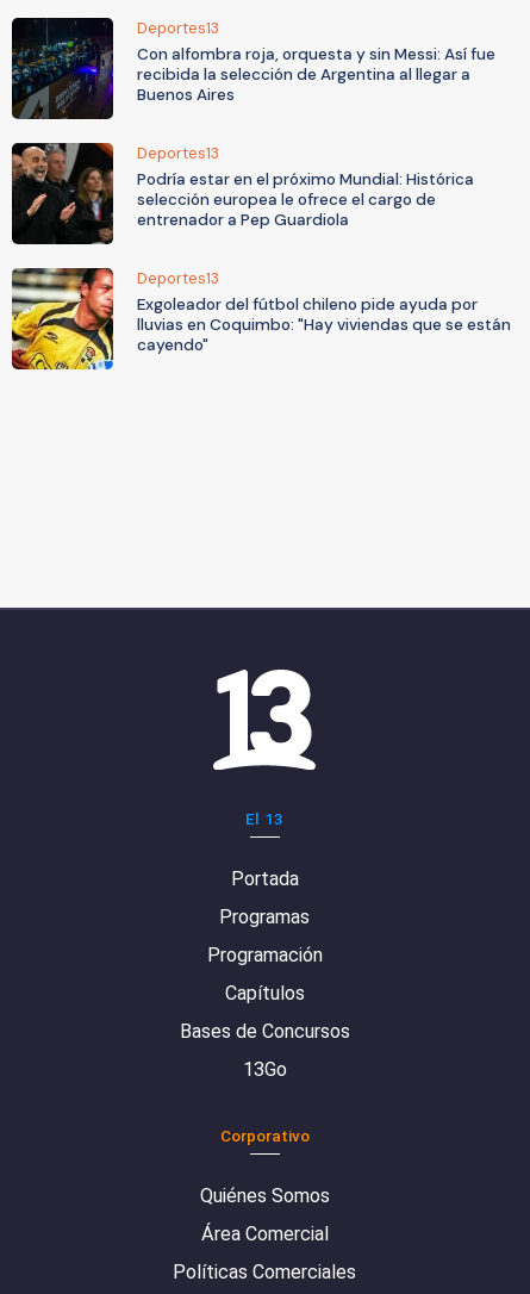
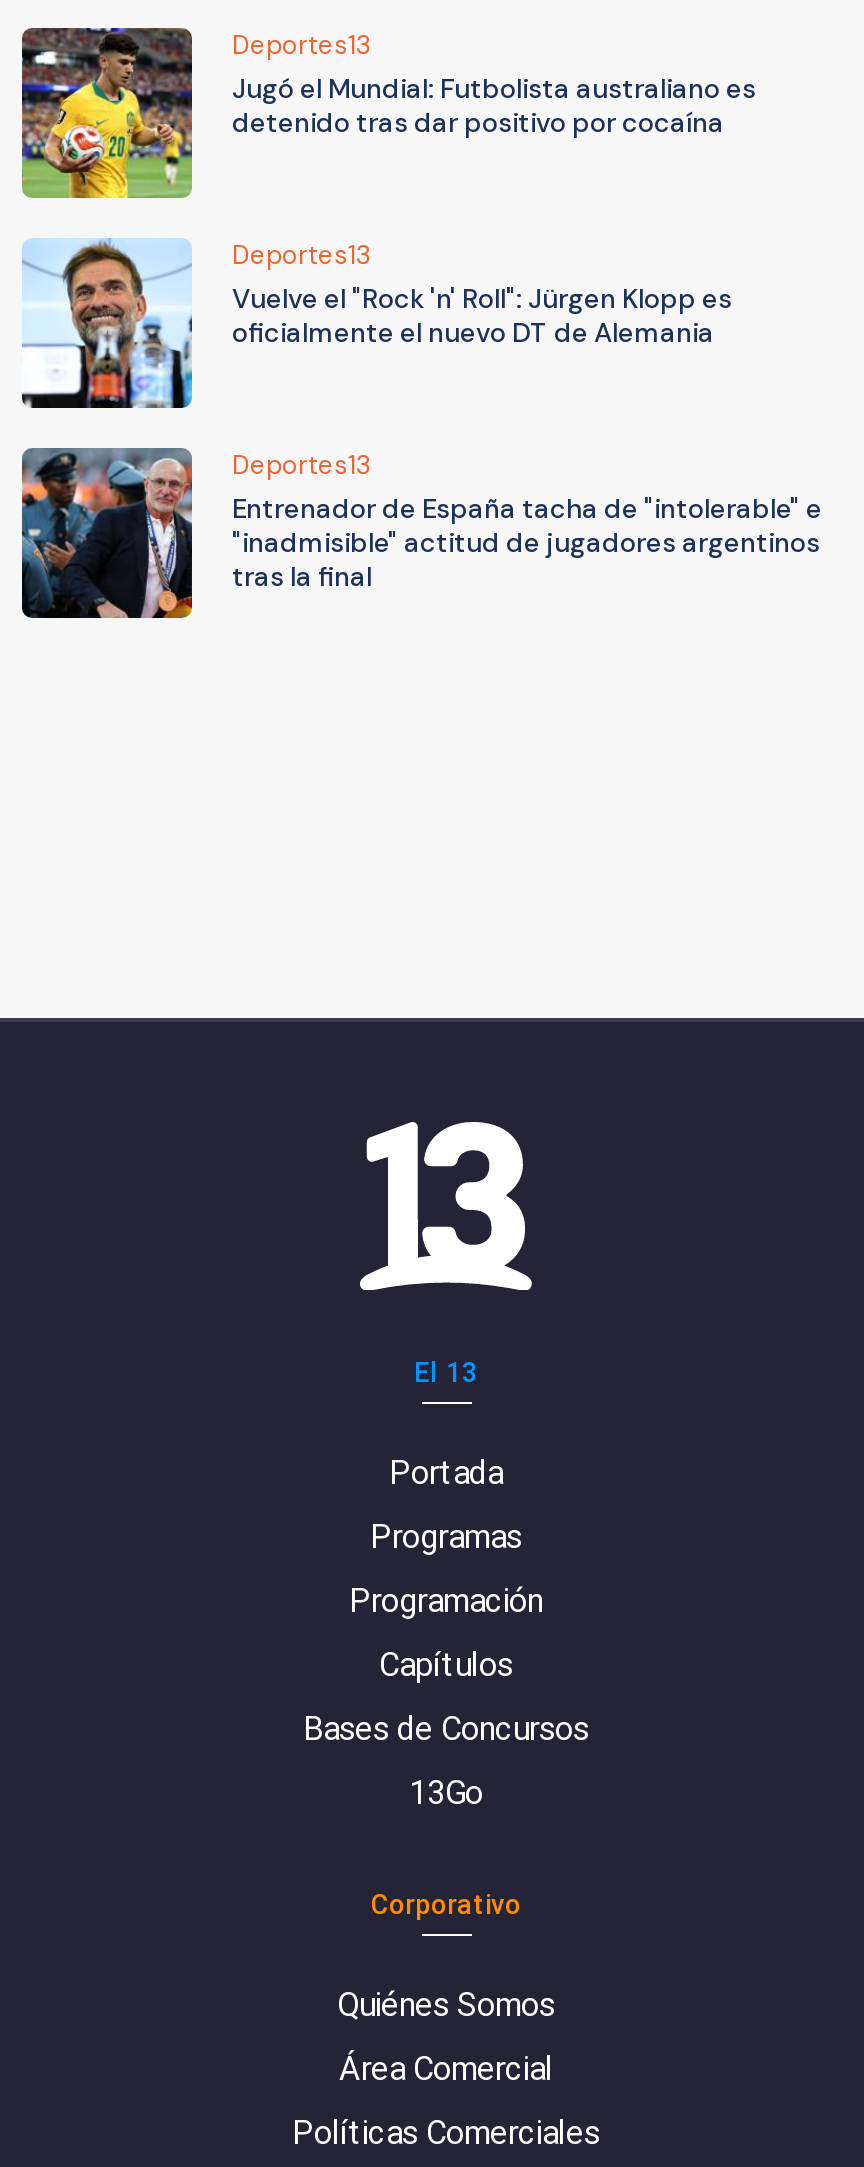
- [image]
- Con alfombra roja, orquesta y sin Messi: Así fue
- recibida la selección de Argentina al llegar a
- Buenos Aires
+ [image]
+ Jugó el Mundial: Futbolista australiano es
+ detenido tras dar positivo por cocaína

- [image]
- Podría estar en el próximo Mundial: Histórica
- selección europea le ofrece el cargo de
- entrenador a Pep Guardiola
+ [image]
+ Vuelve el "Rock 'n' Roll": Jürgen Klopp es
+ oficialmente el nuevo DT de Alemania

- [image]
- Exgoleador del fútbol chileno pide ayuda por
- lluvias en Coquimbo: "Hay viviendas que se están
- cayendo"
+ [image]
+ Entrenador de España tacha de "intolerable" e
+ "inadmisible" actitud de jugadores argentinos
+ tras la final
